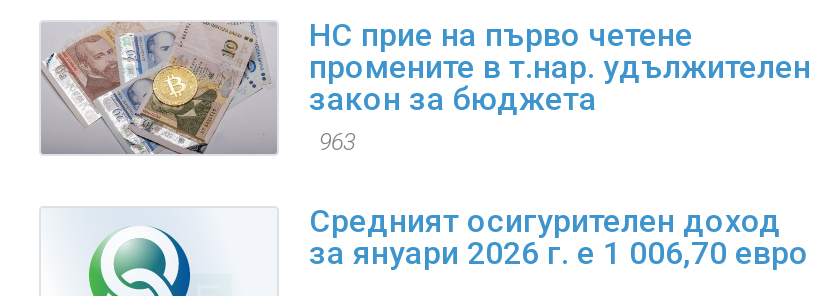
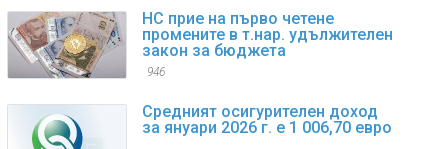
- 963
+ 946
